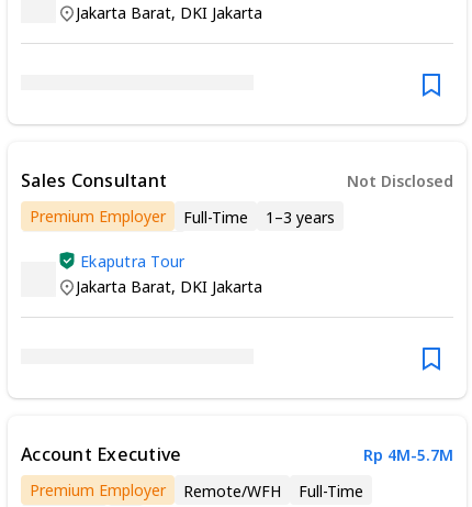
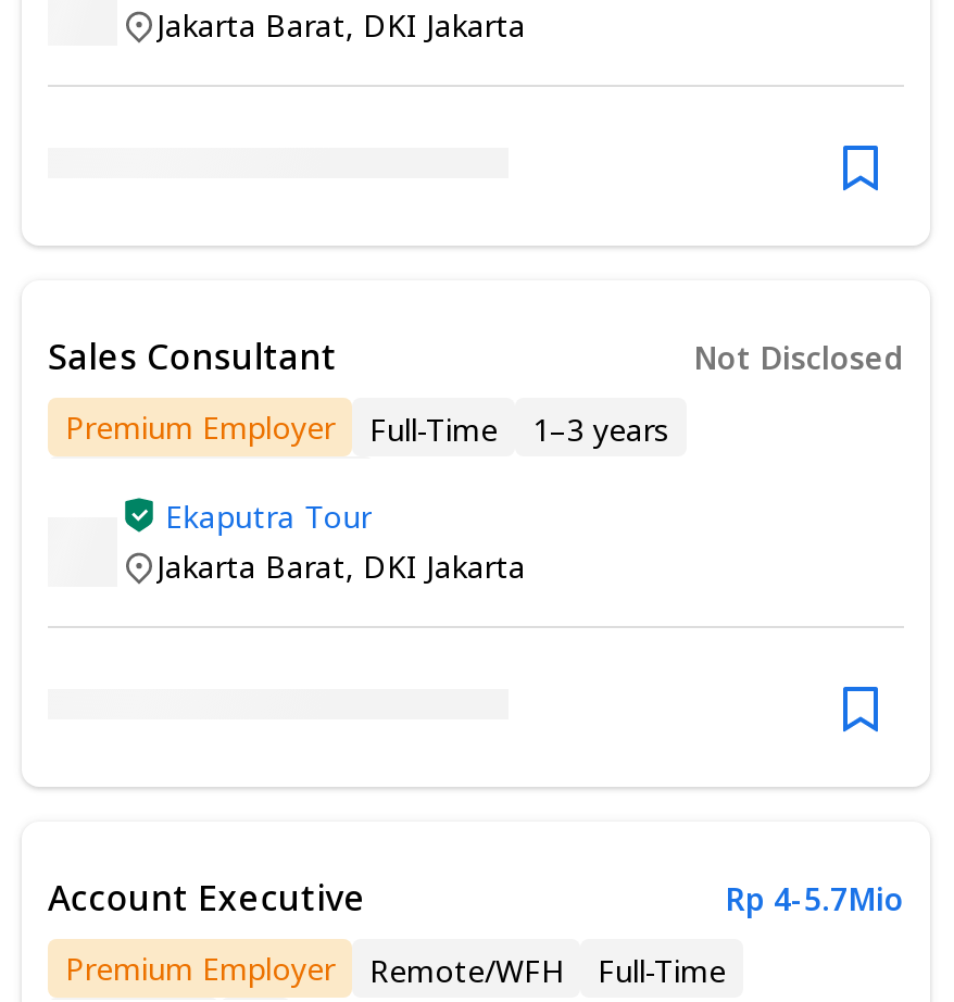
- Rp 4M-5.7M
+ Rp 4-5.7Mio
